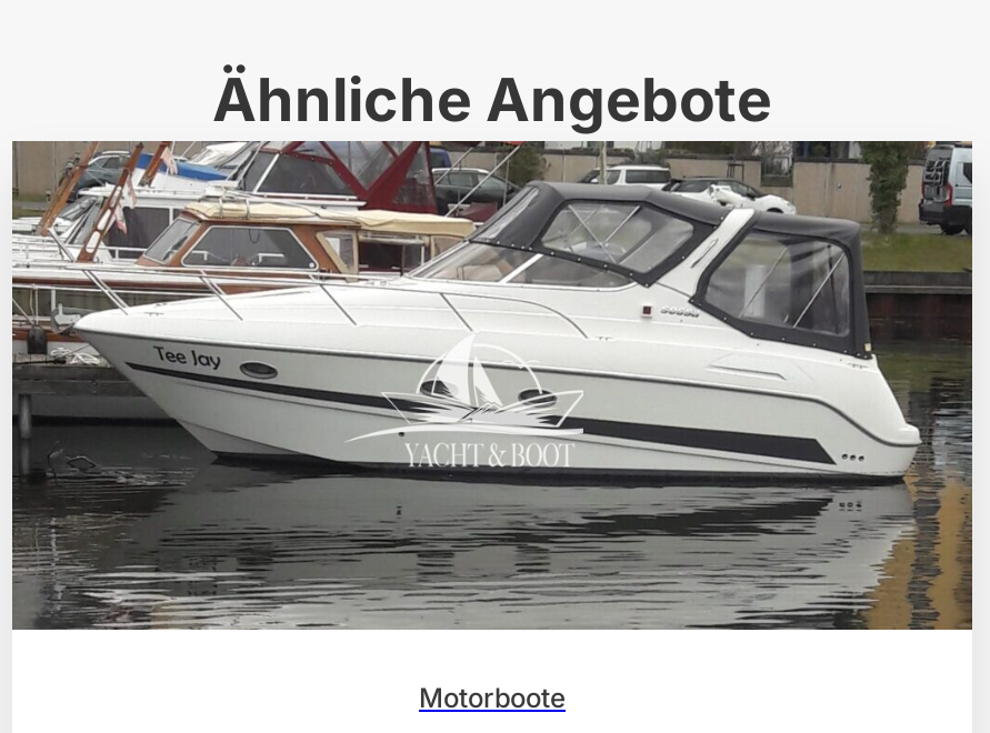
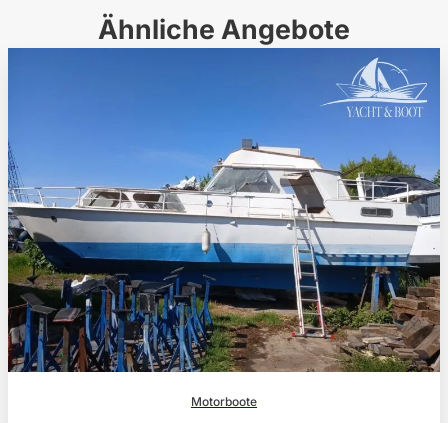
- [image]
+ [image]
